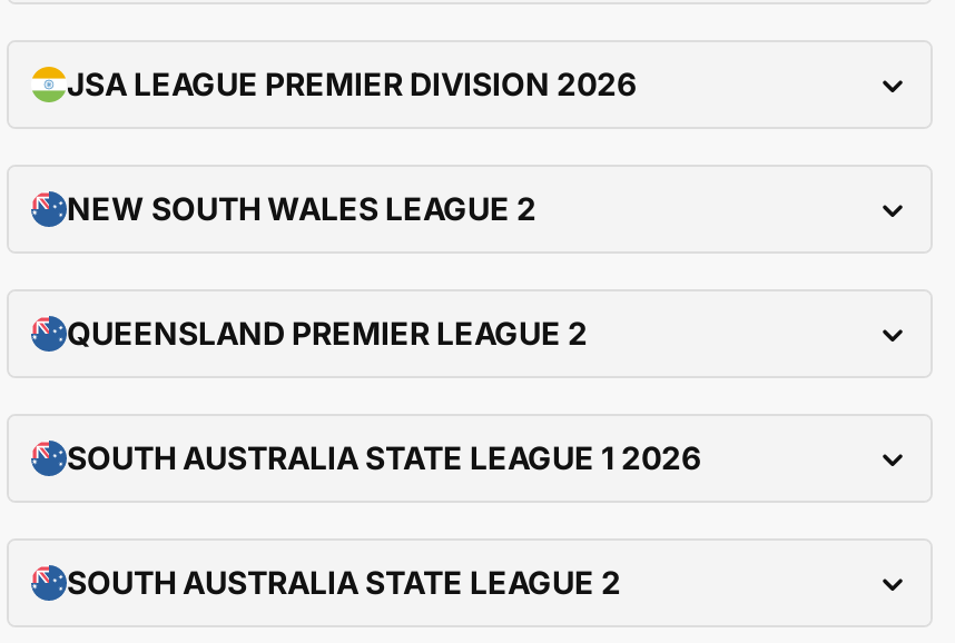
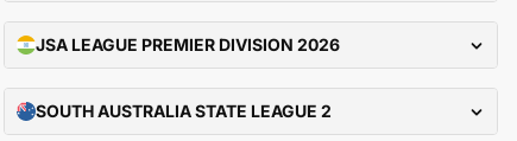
- NEW SOUTH WALES LEAGUE 2
- QUEENSLAND PREMIER LEAGUE 2
- SOUTH AUSTRALIA STATE LEAGUE 1 2026
